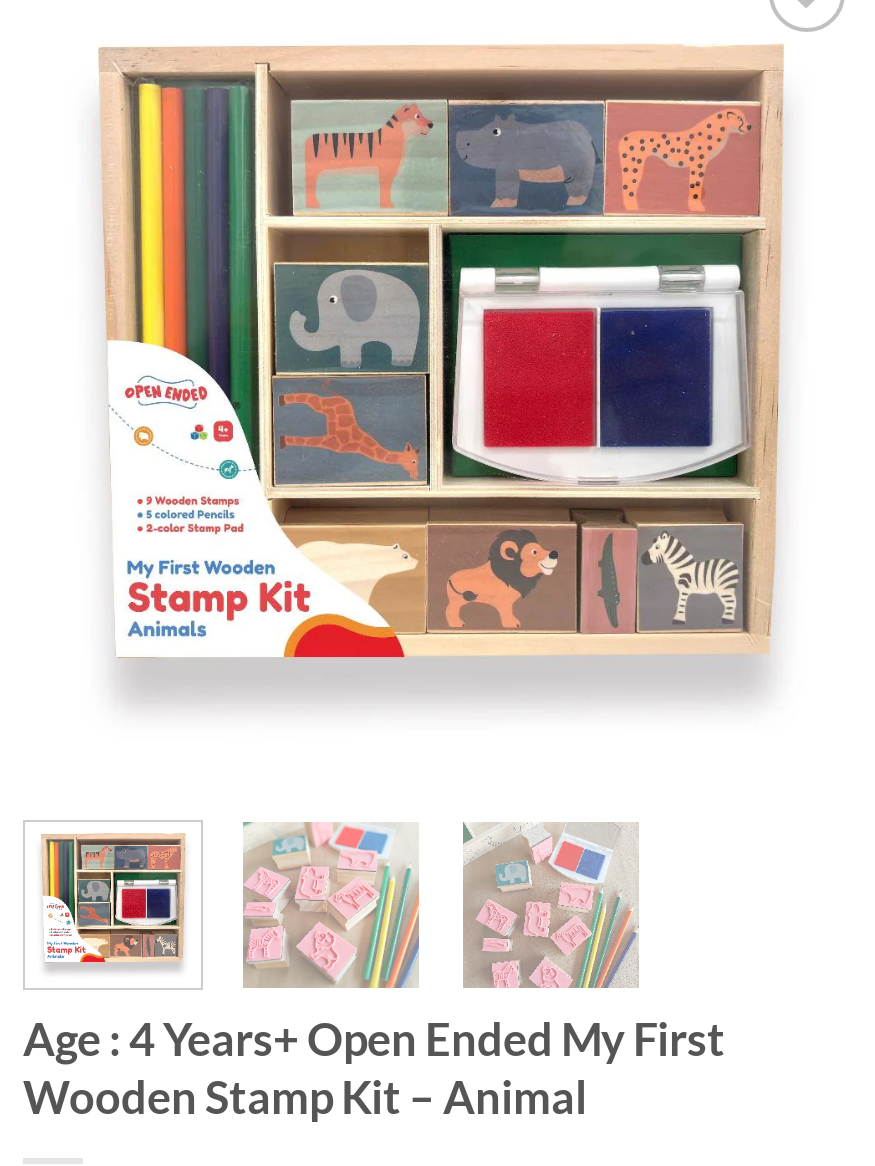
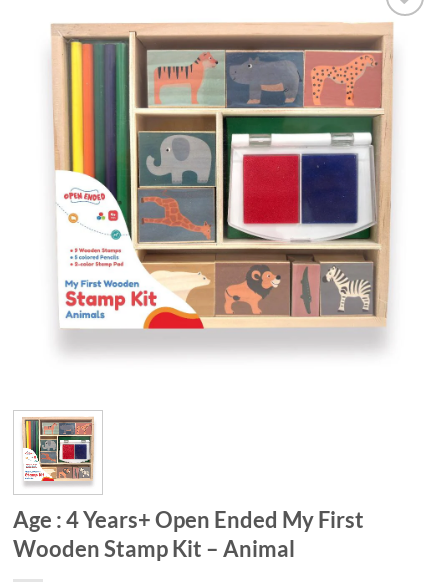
- [image]

- [image]
